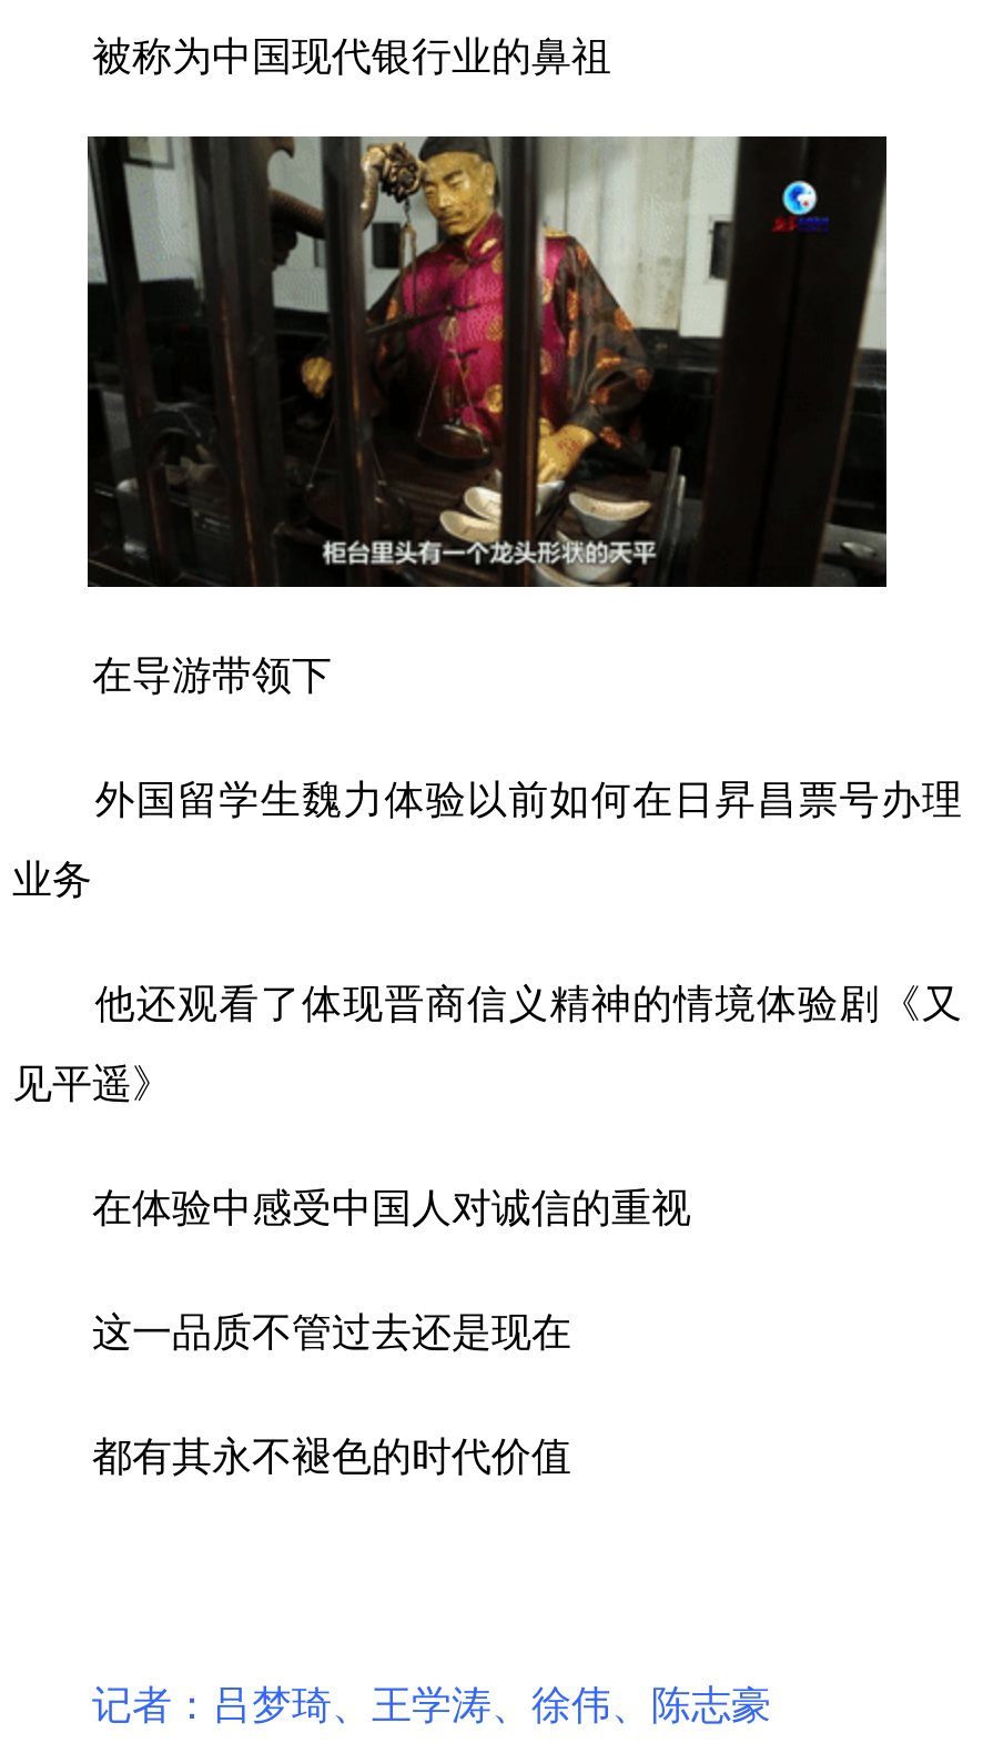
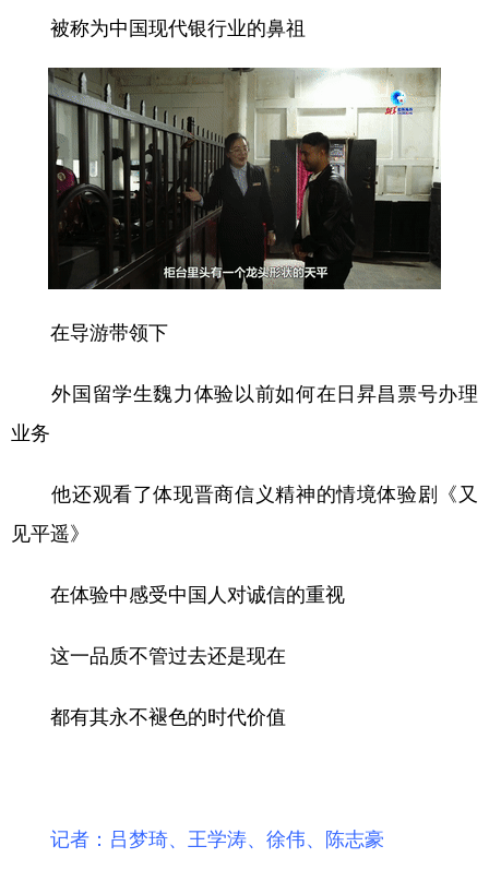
- [image]
+ [image]
